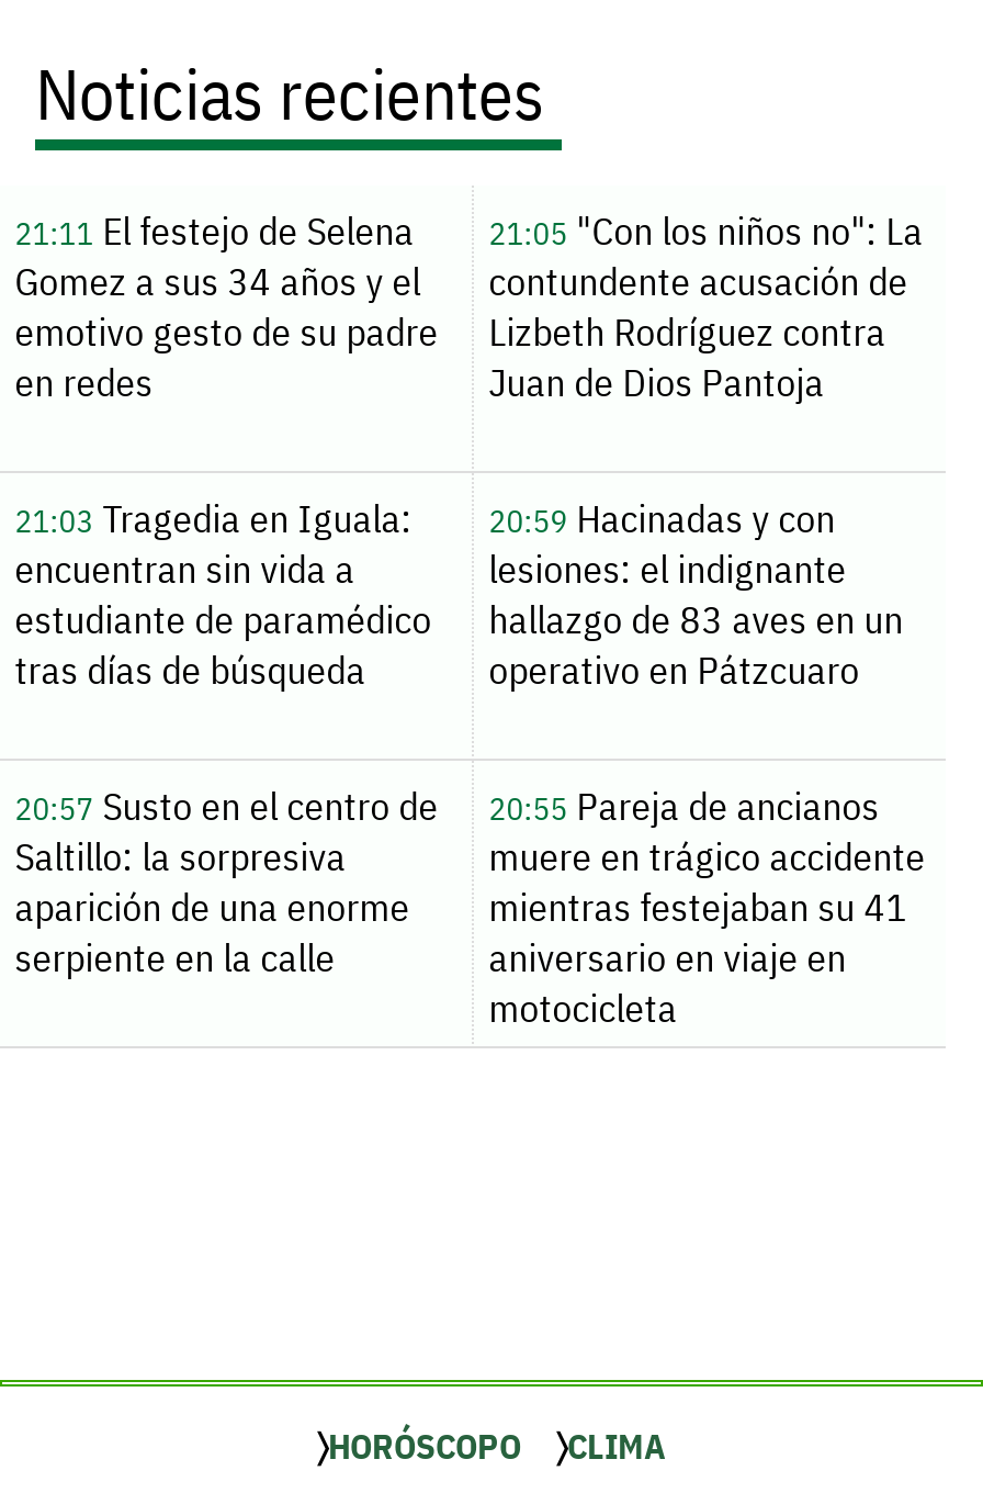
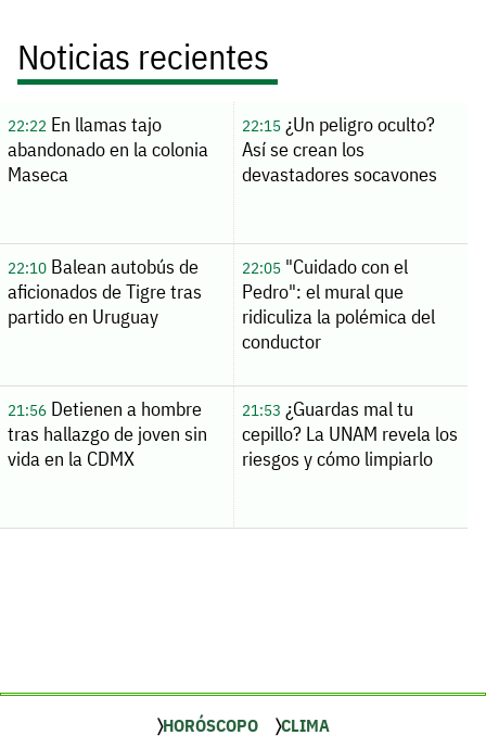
- 21:11 El festejo de Selena
- Gomez a sus 34 años y el
- emotivo gesto de su padre
- en redes
+ 22:22 En llamas tajo
+ abandonado en la colonia
+ Maseca

- 21:05 "Con los niños no": La
- contundente acusación de
- Lizbeth Rodríguez contra
- Juan de Dios Pantoja
+ 22:15 ¿Un peligro oculto?
+ Así se crean los
+ devastadores socavones

- 21:03 Tragedia en Iguala:
- encuentran sin vida a
- estudiante de paramédico
- tras días de búsqueda
+ 22:10 Balean autobús de
+ aficionados de Tigre tras
+ partido en Uruguay

- 20:59 Hacinadas y con
- lesiones: el indignante
- hallazgo de 83 aves en un
- operativo en Pátzcuaro
+ 22:05 "Cuidado con el
+ Pedro": el mural que
+ ridiculiza la polémica del
+ conductor

- 20:57 Susto en el centro de
- Saltillo: la sorpresiva
- aparición de una enorme
- serpiente en la calle
+ 21:56 Detienen a hombre
+ tras hallazgo de joven sin
+ vida en la CDMX

- 20:55 Pareja de ancianos
- muere en trágico accidente
- mientras festejaban su 41
- aniversario en viaje en
- motocicleta
+ 21:53 ¿Guardas mal tu
+ cepillo? La UNAM revela los
+ riesgos y cómo limpiarlo
